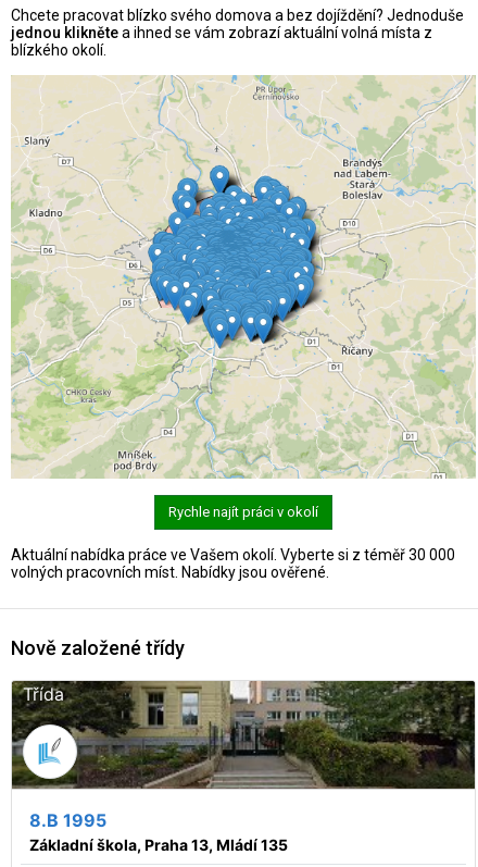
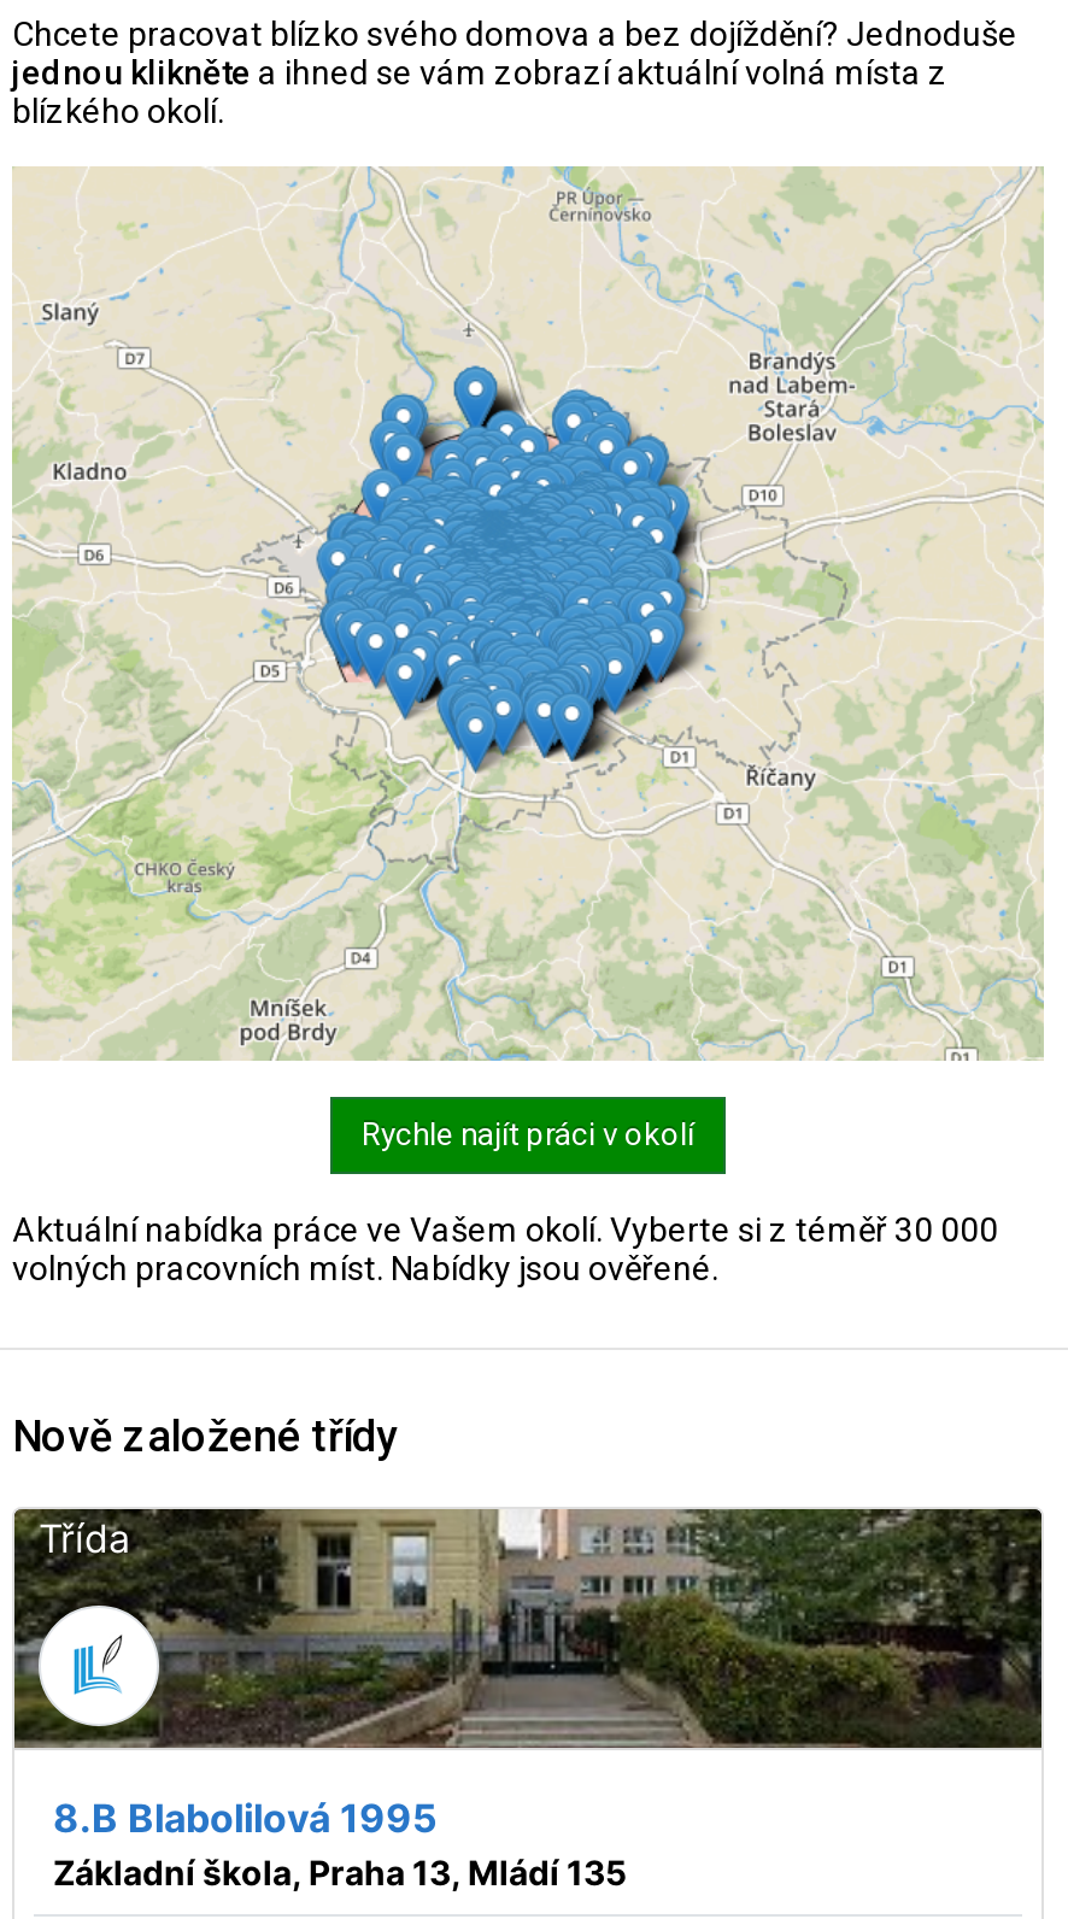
- 8.B 1995
+ 8.B Blabolilová 1995
